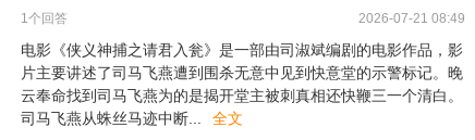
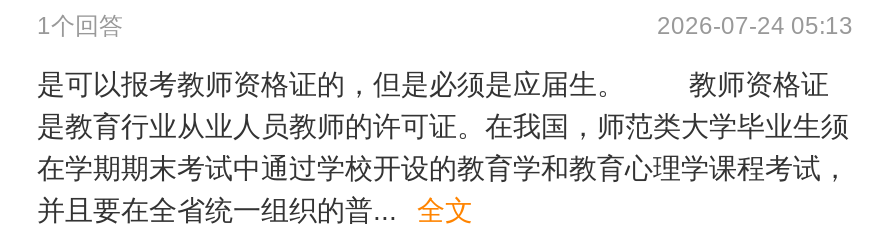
- 2026-07-21 08:49
+ 2026-07-24 05:13

- 电影《侠义神捕之请君入瓮》是一部由司淑斌编剧的电影作品，影
- 片主要讲述了司马飞燕遭到围杀无意中见到快意堂的示警标记。晚
- 云奉命找到司马飞燕为的是揭开堂主被刺真相还快鞭三一个清白。
- 司马飞燕从蛛丝马迹中断...
+ 是可以报考教师资格证的，但是必须是应届生。 教师资格证
+ 是教育行业从业人员教师的许可证。在我国，师范类大学毕业生须
+ 在学期期末考试中通过学校开设的教育学和教育心理学课程考试，
+ 并且要在全省统一组织的普...
